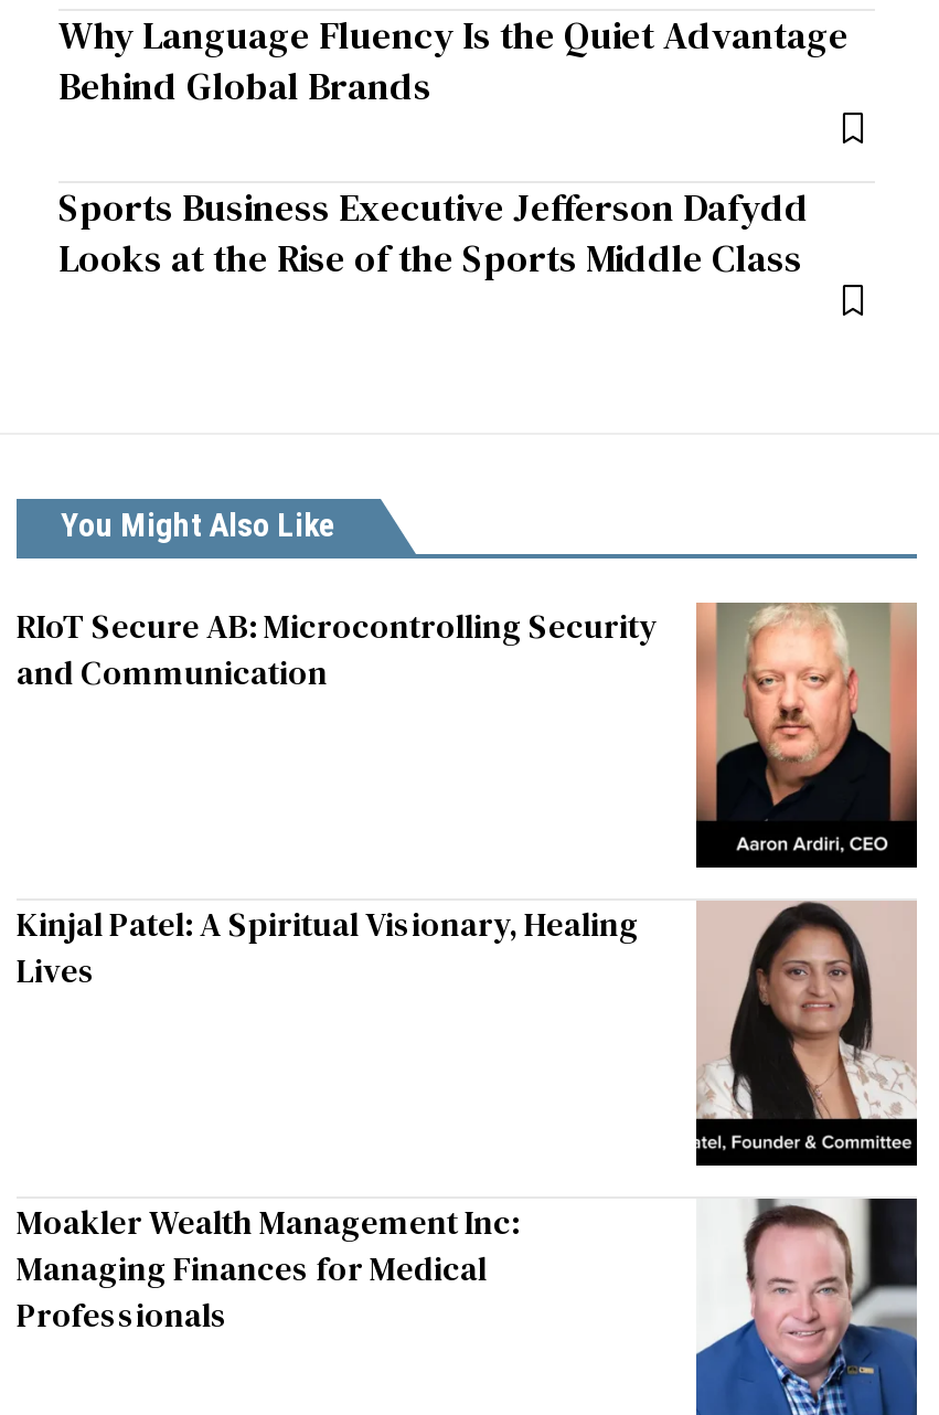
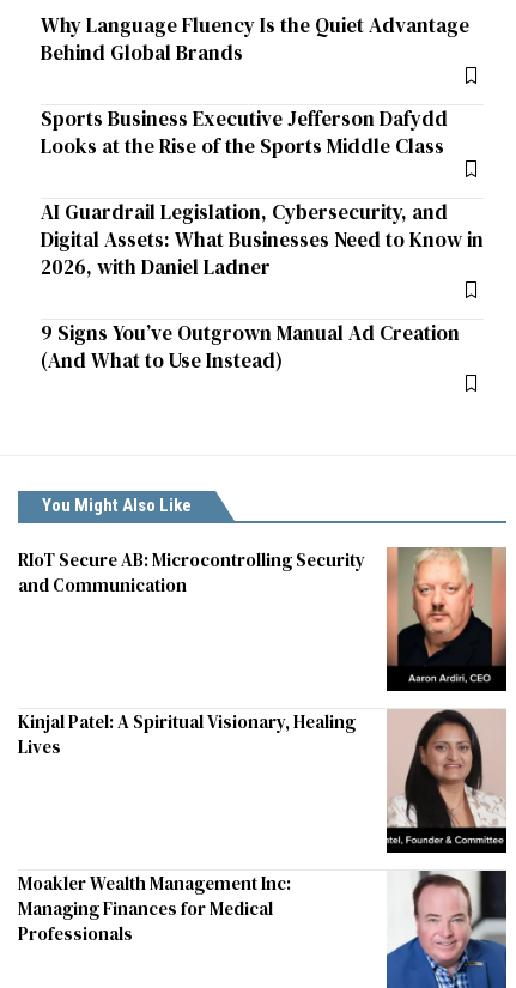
+ AI Guardrail Legislation, Cybersecurity, and
+ Digital Assets: What Businesses Need to Know in
+ 2026, with Daniel Ladner
+ 9 Signs You’ve Outgrown Manual Ad Creation
+ (And What to Use Instead)
